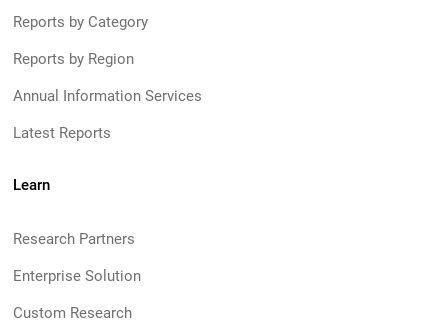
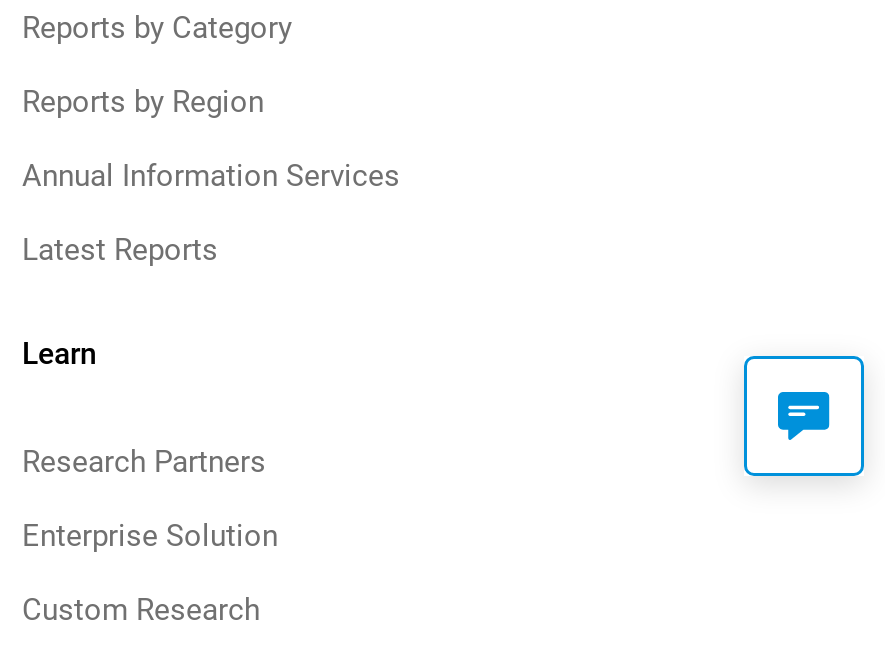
+ [image]
